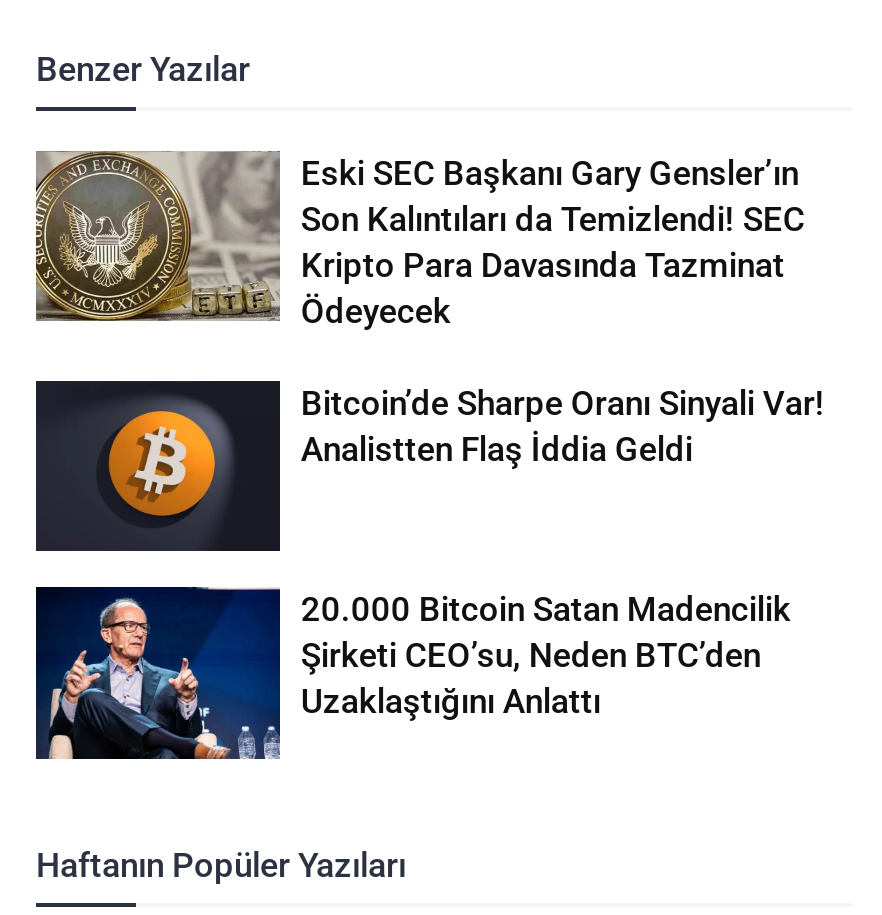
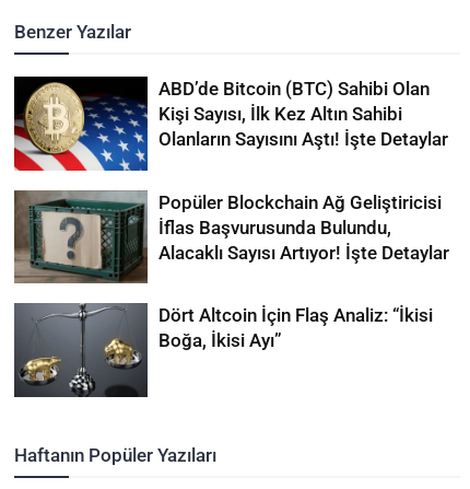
- [image]
- Eski SEC Başkanı Gary Gensler’ın
- Son Kalıntıları da Temizlendi! SEC
- Kripto Para Davasında Tazminat
- Ödeyecek
+ [image]
+ ABD’de Bitcoin (BTC) Sahibi Olan
+ Kişi Sayısı, İlk Kez Altın Sahibi
+ Olanların Sayısını Aştı! İşte Detaylar

- [image]
- Bitcoin’de Sharpe Oranı Sinyali Var!
- Analistten Flaş İddia Geldi
+ [image]
+ Popüler Blockchain Ağ Geliştiricisi
+ İflas Başvurusunda Bulundu,
+ Alacaklı Sayısı Artıyor! İşte Detaylar

- [image]
- 20.000 Bitcoin Satan Madencilik
- Şirketi CEO’su, Neden BTC’den
- Uzaklaştığını Anlattı
+ [image]
+ Dört Altcoin İçin Flaş Analiz: “İkisi
+ Boğa, İkisi Ayı”
